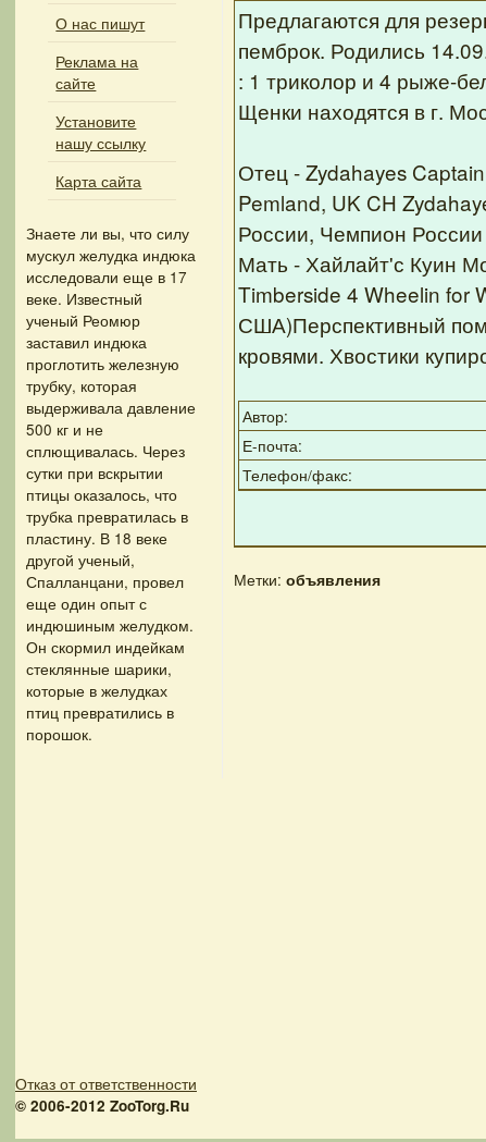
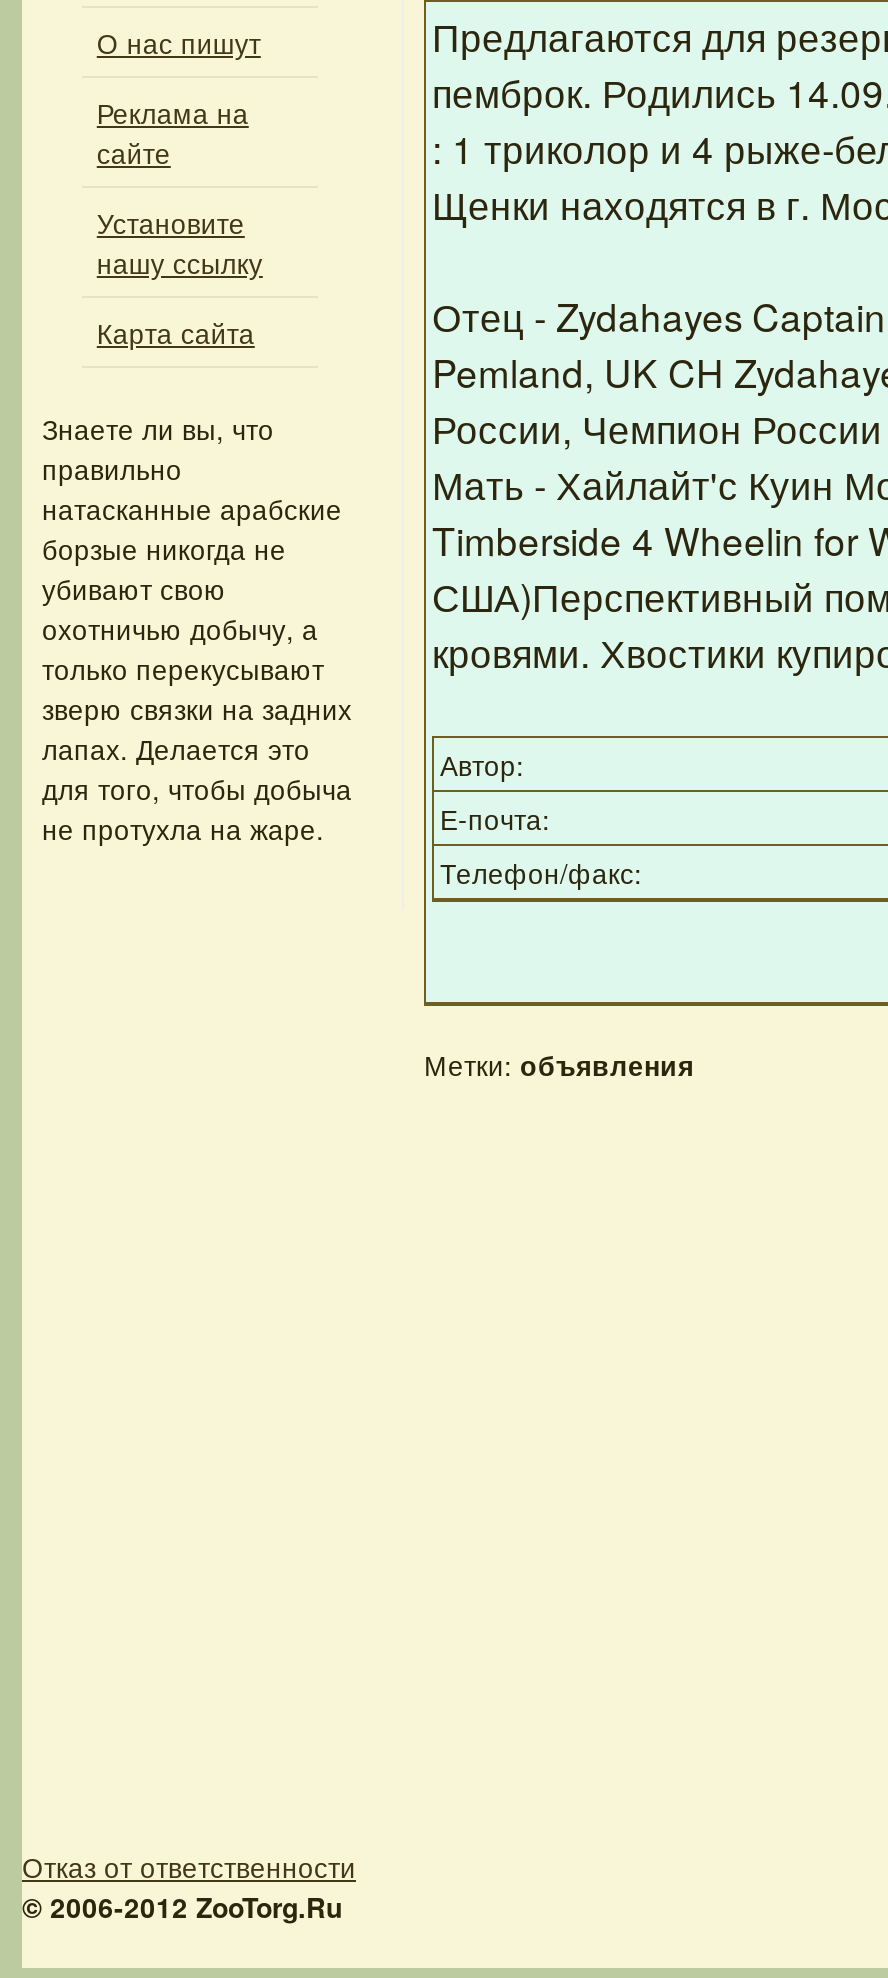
- Знаете ли вы, что силу
- мускул желудка индюка
- исследовали еще в 17
- веке. Известный
- ученый Реомюр
- заставил индюка
- проглотить железную
- трубку, которая
- выдерживала давление
- 500 кг и не
- сплющивалась. Через
- сутки при вскрытии
- птицы оказалось, что
- трубка превратилась в
- пластину. В 18 веке
- другой ученый,
- Спалланцани, провел
- еще один опыт с
- индюшиным желудком.
- Он скормил индейкам
- стеклянные шарики,
- которые в желудках
- птиц превратились в
- порошок.
+ Знаете ли вы, что
+ правильно
+ натасканные арабские
+ борзые никогда не
+ убивают свою
+ охотничью добычу, а
+ только перекусывают
+ зверю связки на задних
+ лапах. Делается это
+ для того, чтобы добыча
+ не протухла на жаре.
